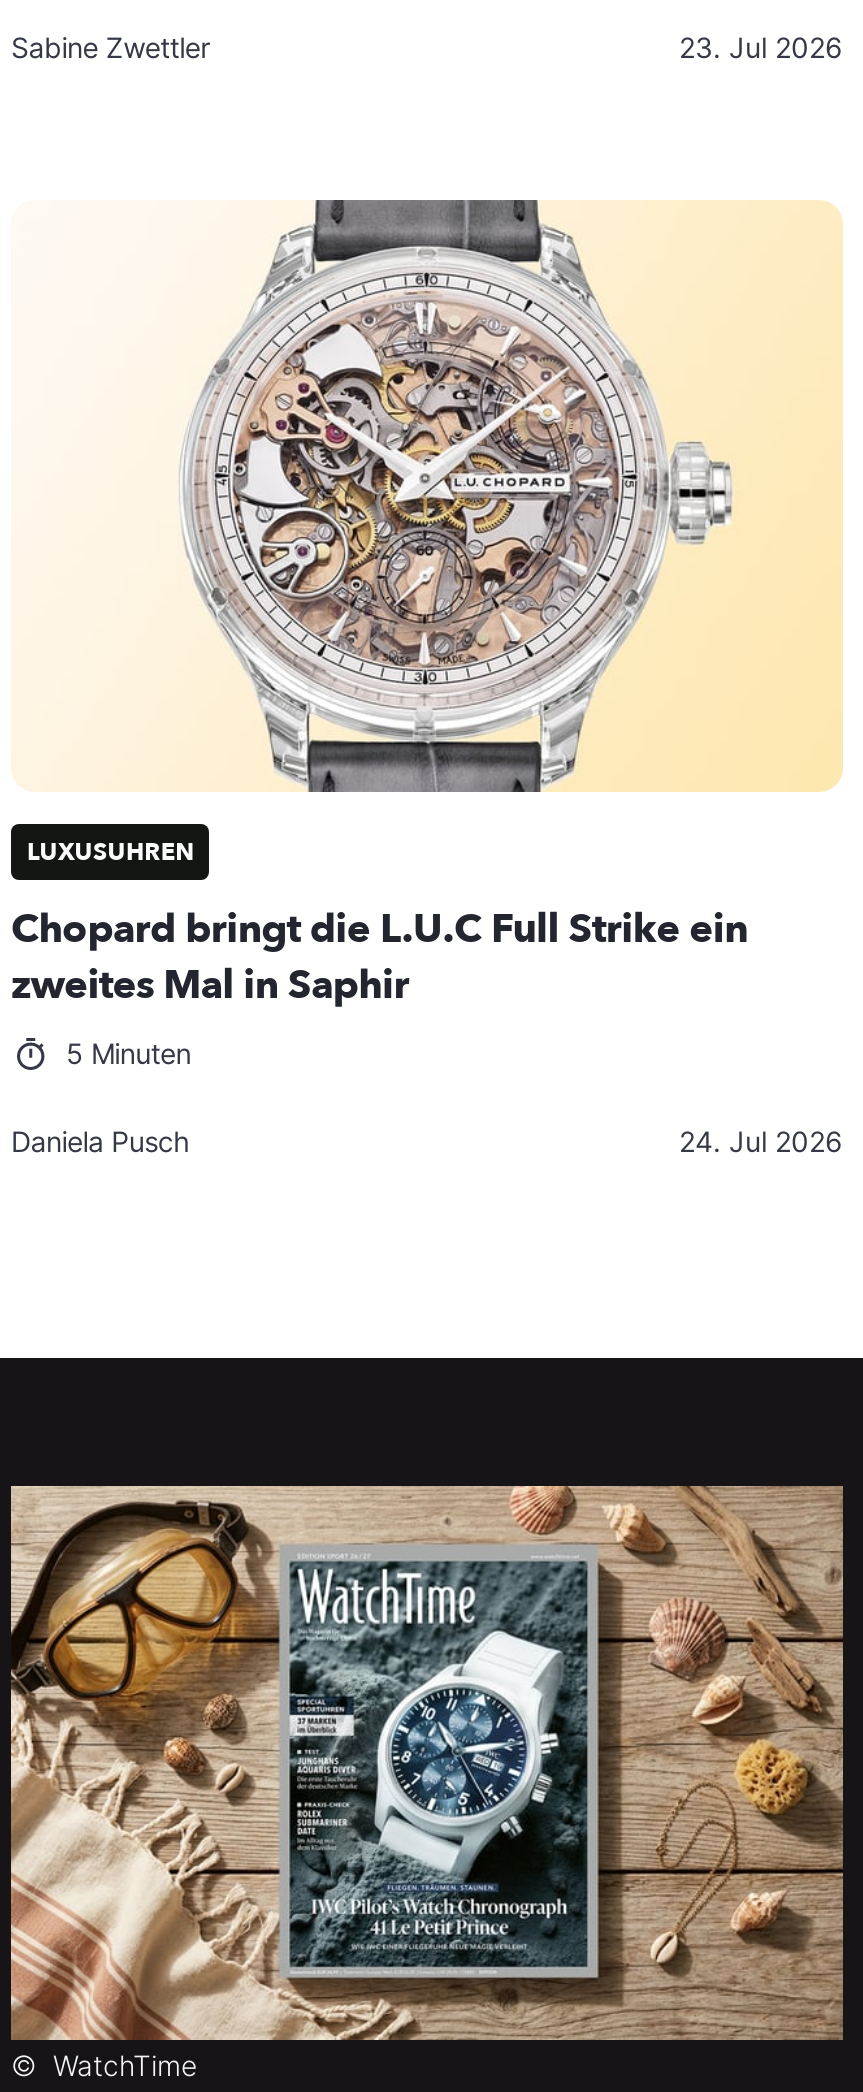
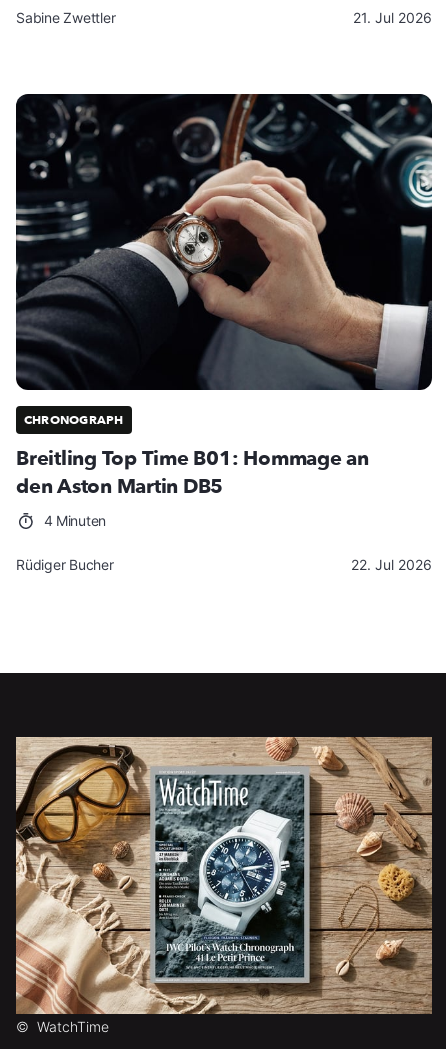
- 23. Jul 2026
+ 21. Jul 2026

- [image]
- LUXUSUHREN
+ [image]
+ CHRONOGRAPH

- Chopard bringt die L.U.C Full Strike ein
- zweites Mal in Saphir
- 5 Minuten
+ Breitling Top Time B01: Hommage an
+ den Aston Martin DB5
+ 4 Minuten

- Daniela Pusch
- 24. Jul 2026
+ Rüdiger Bucher
+ 22. Jul 2026
